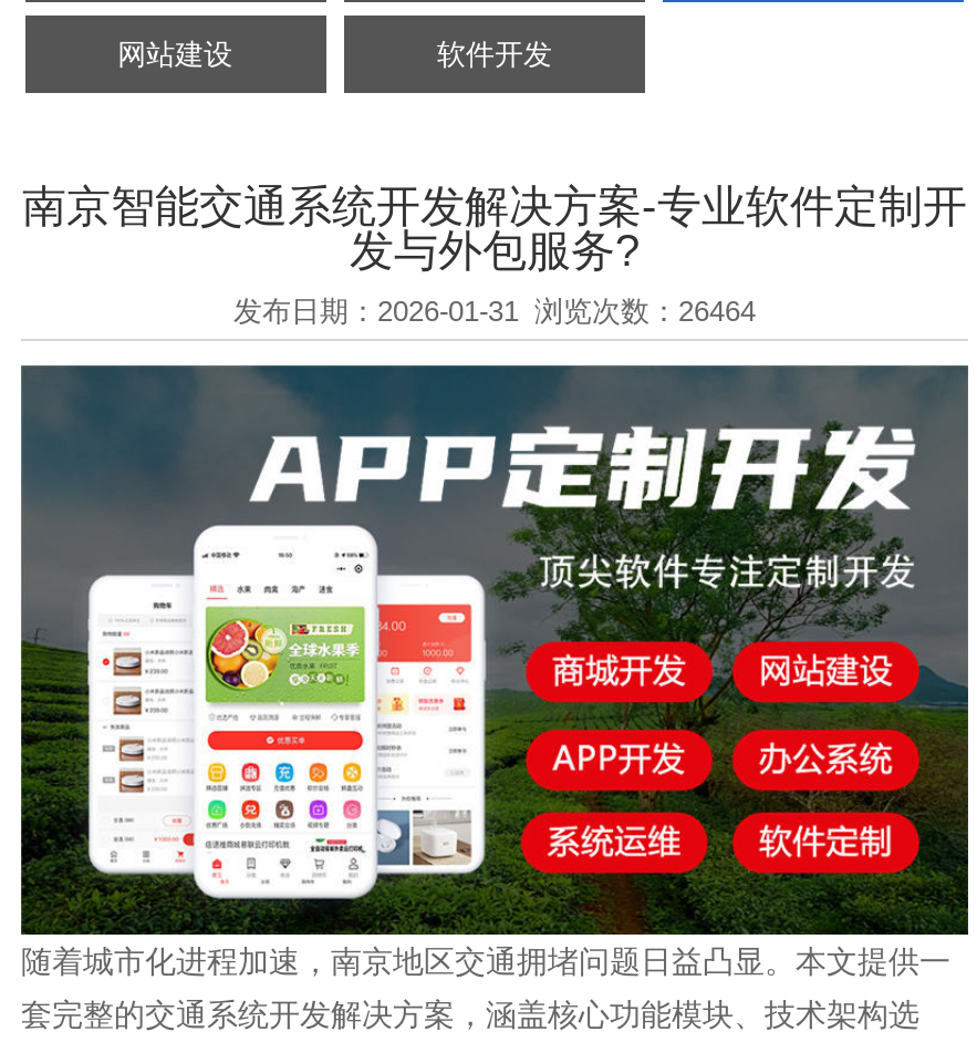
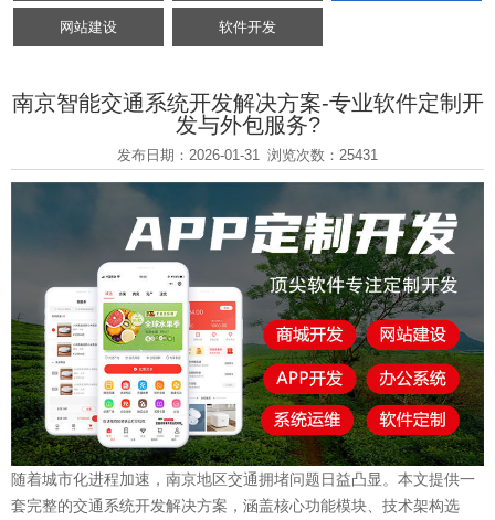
- 发布日期：2026-01-31 浏览次数：26464
+ 发布日期：2026-01-31 浏览次数：25431
